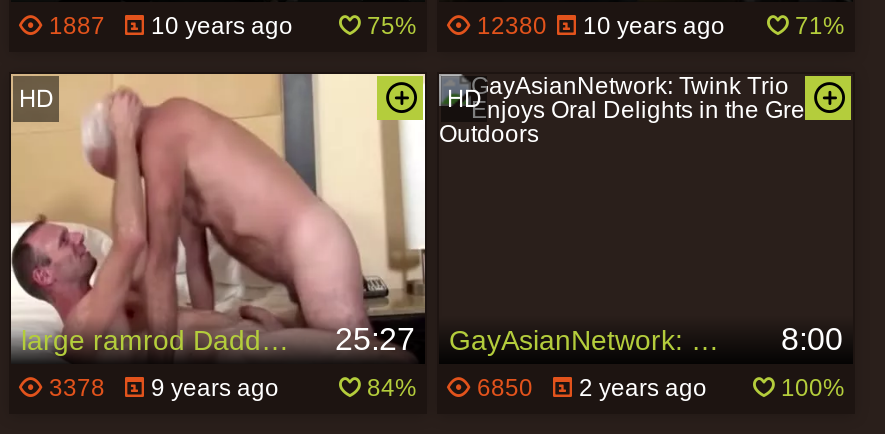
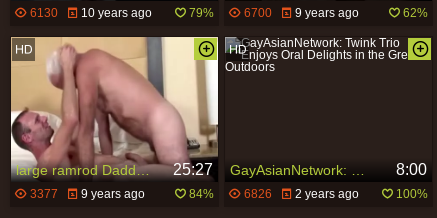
- 1887 10 years ago
+ 6130 10 years ago

- 75%
+ 79%

- 12380
- 10 years ago
- 71%
+ 6700
+ 9 years ago
+ 62%

- 3378 9 years ago
+ 3377 9 years ago

- 84% 6850 2 years ago
+ 84% 6826 2 years ago
